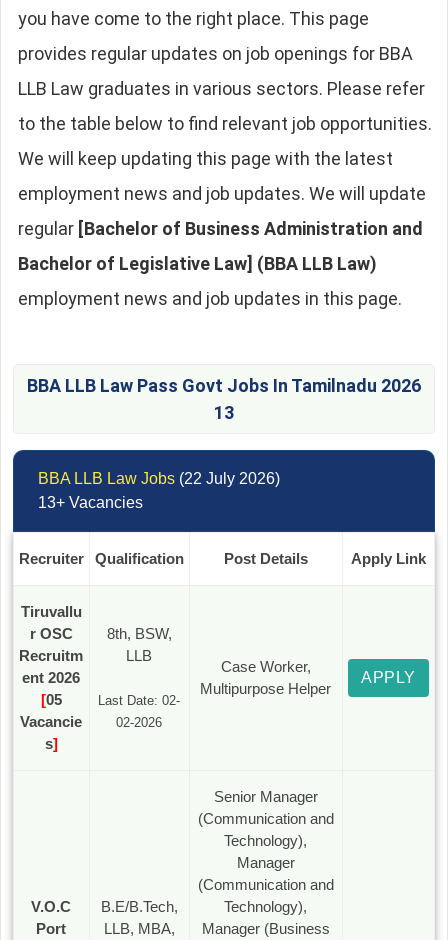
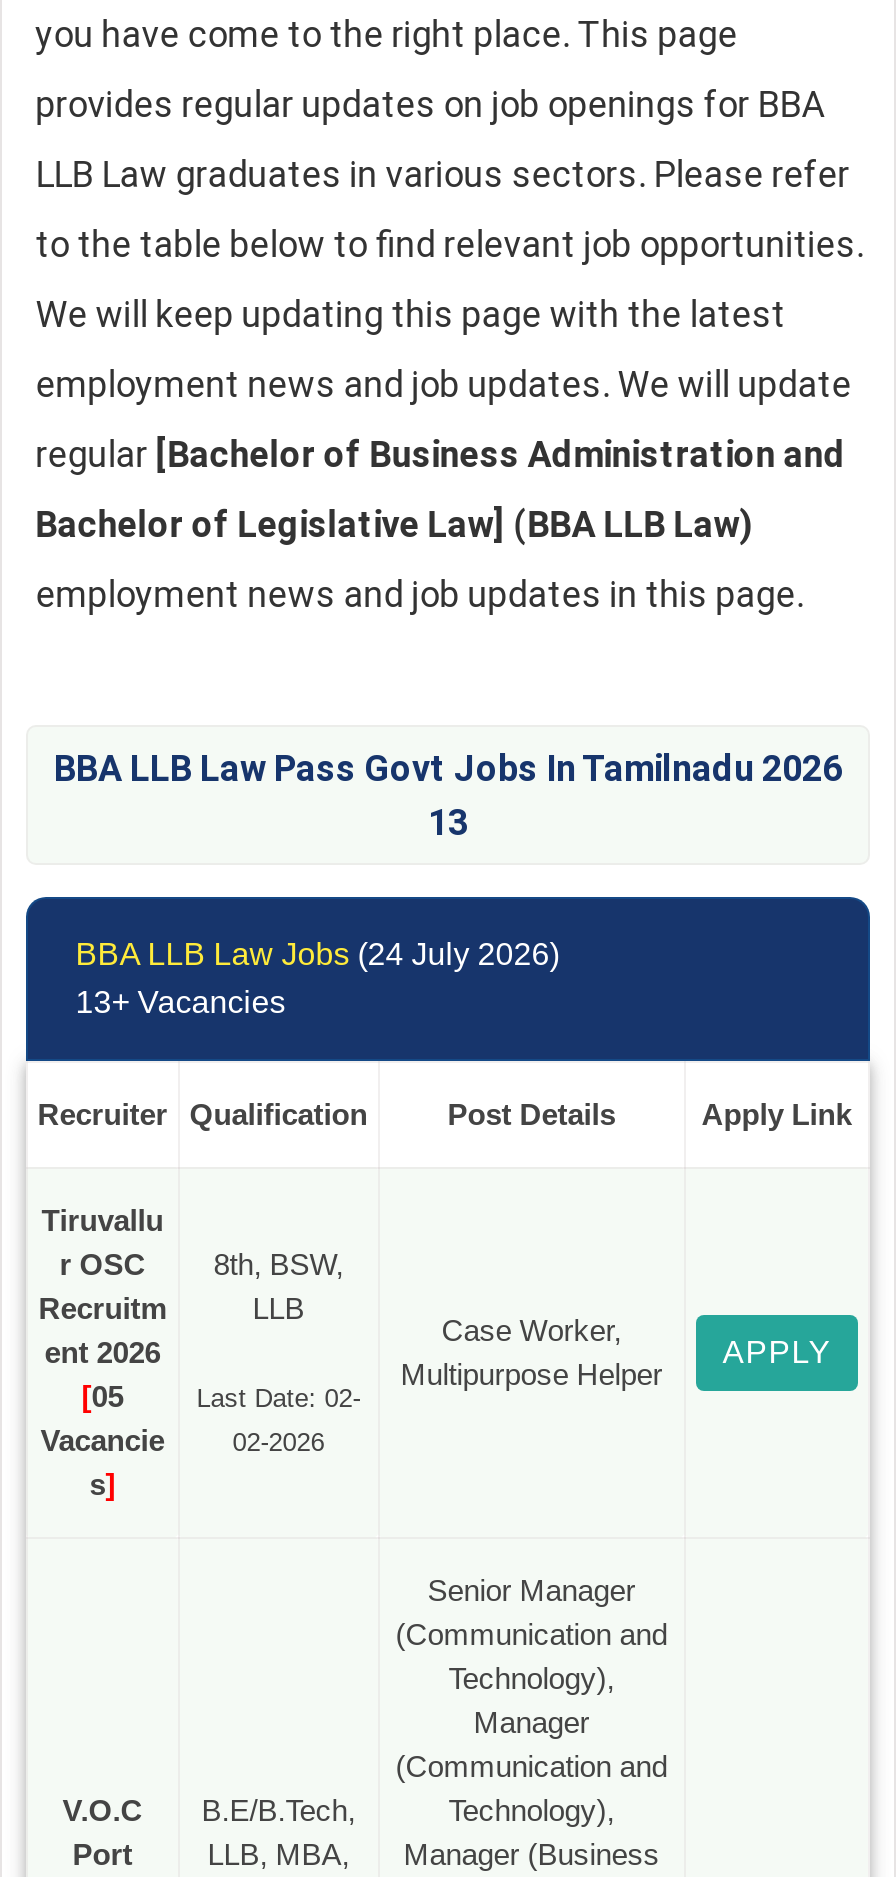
- BBA LLB Law Jobs (22 July 2026)
+ BBA LLB Law Jobs (24 July 2026)
